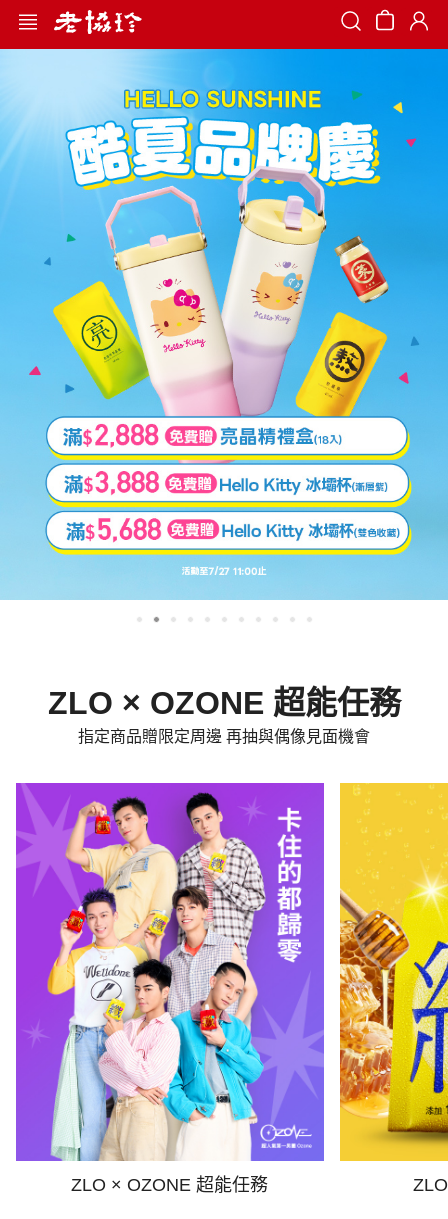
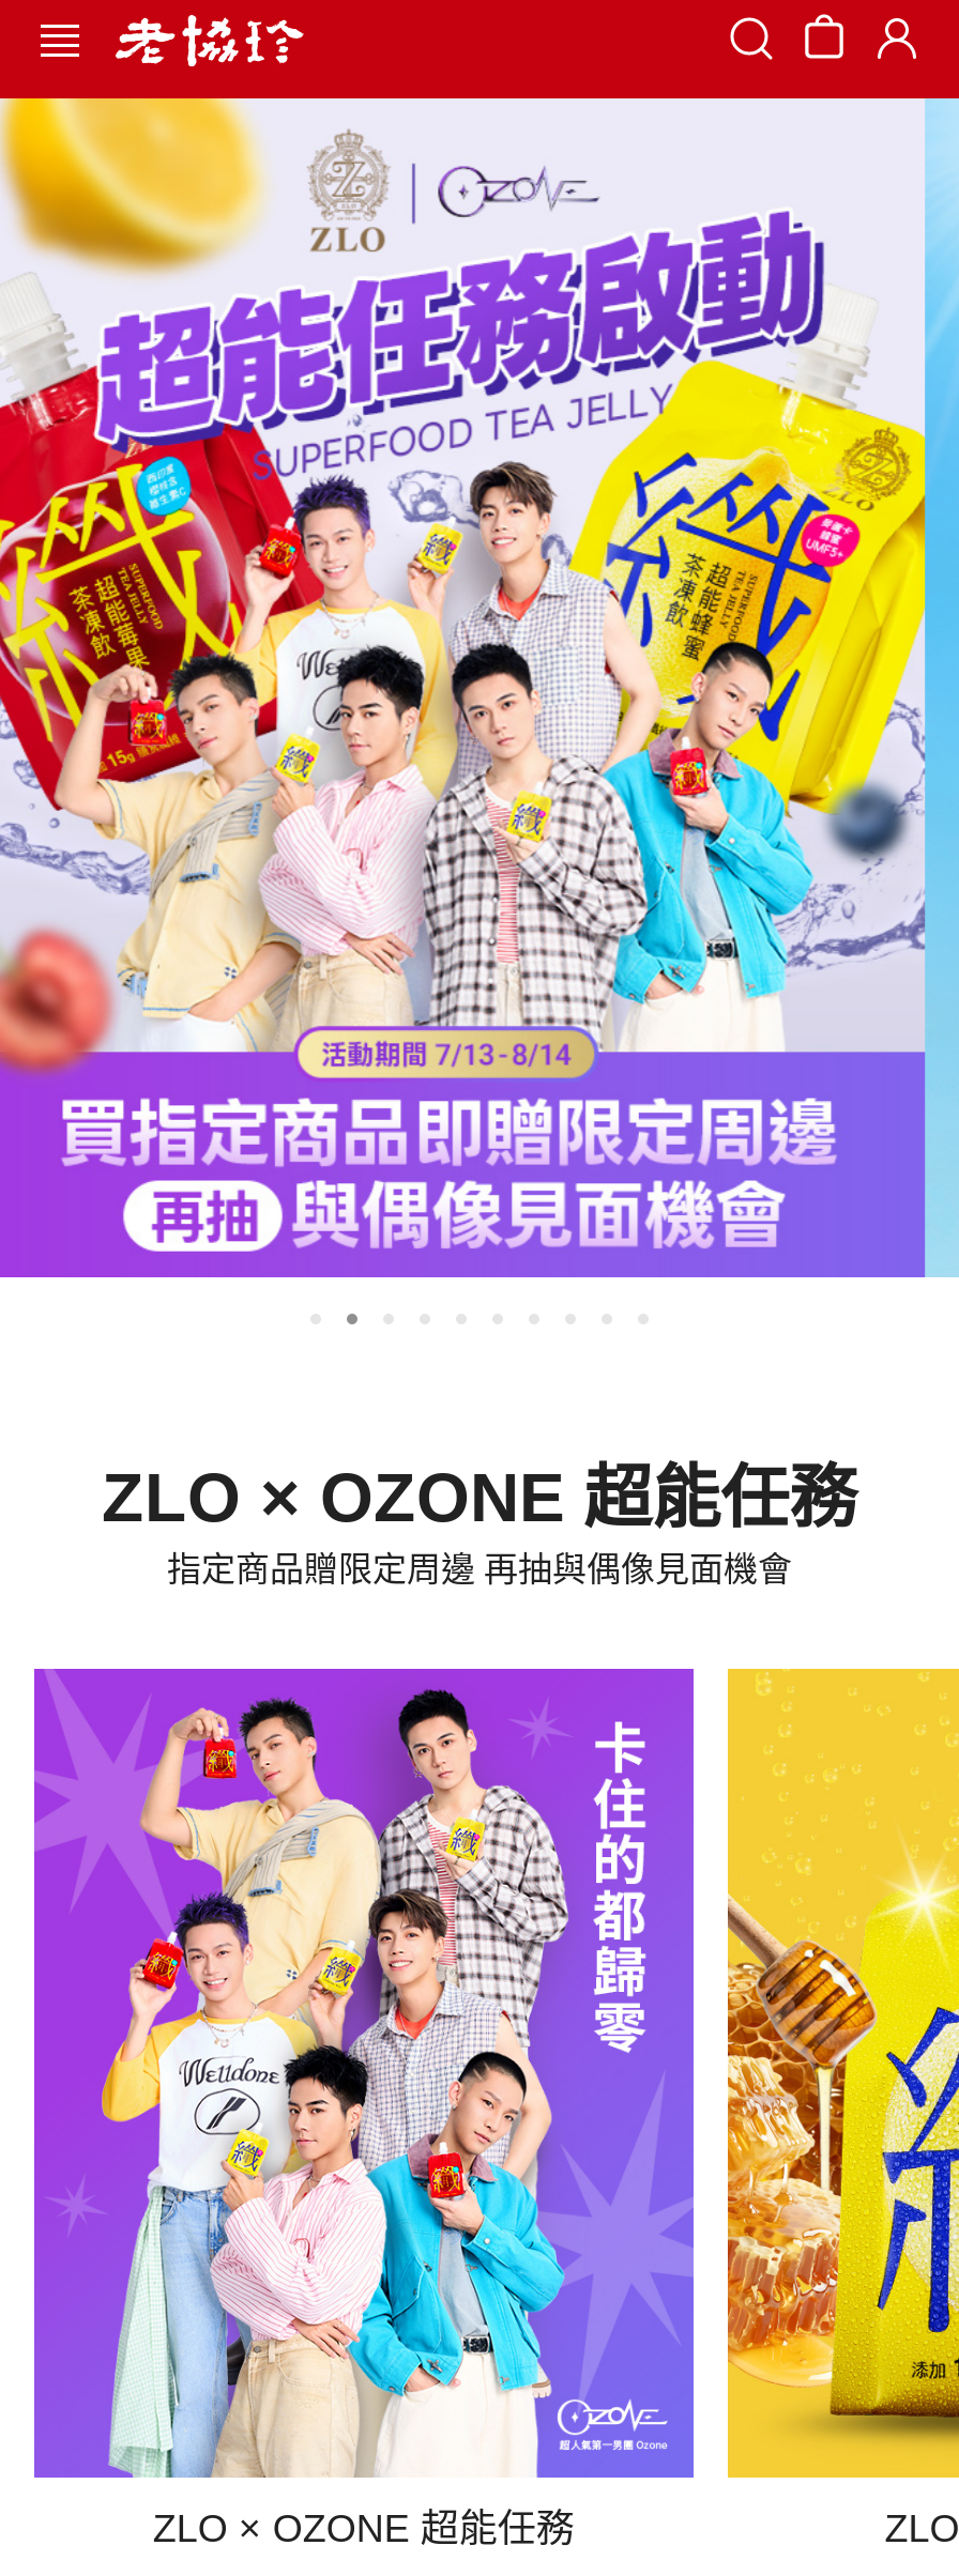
- [image]
+ [image]
